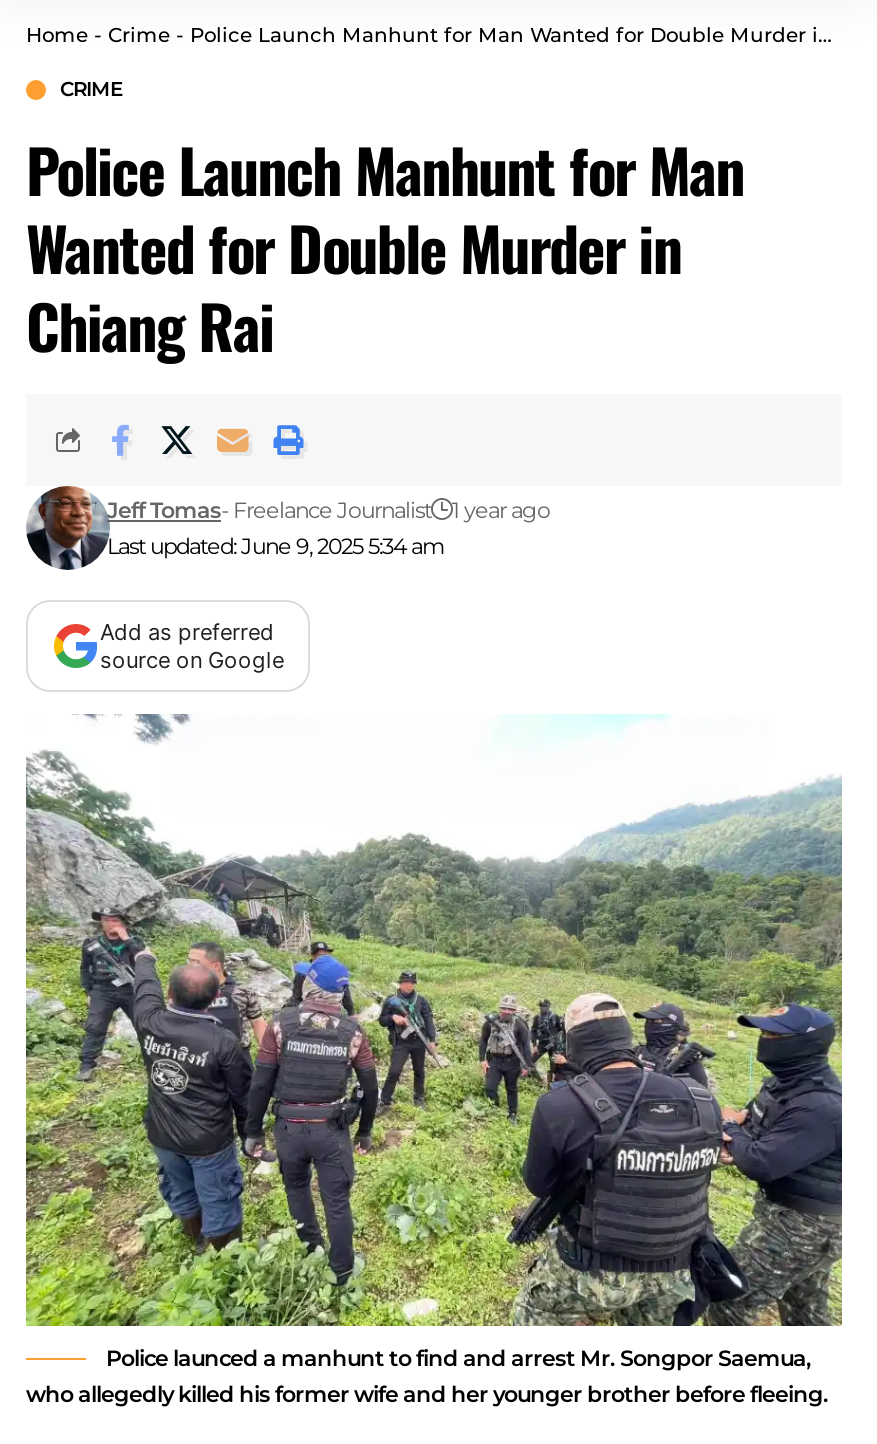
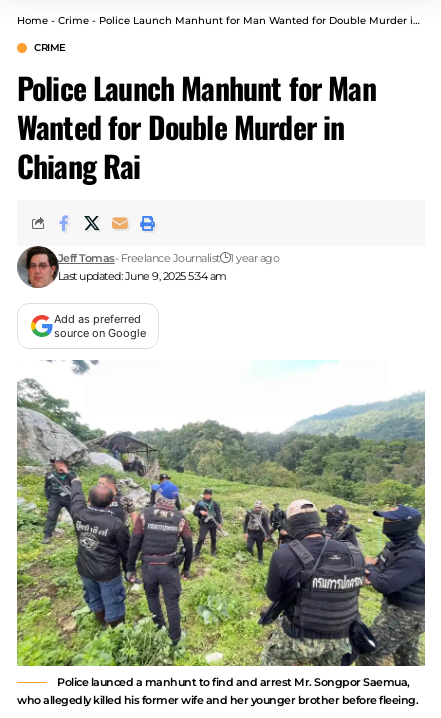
- [image]
+ [image]
